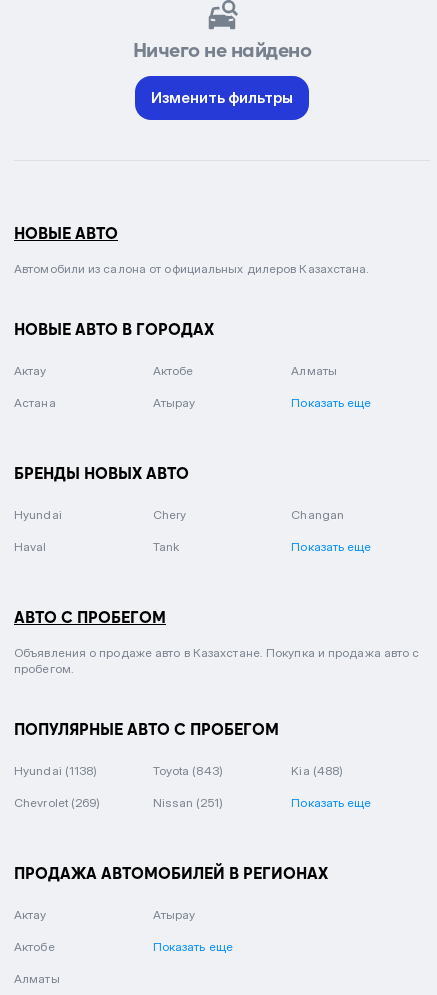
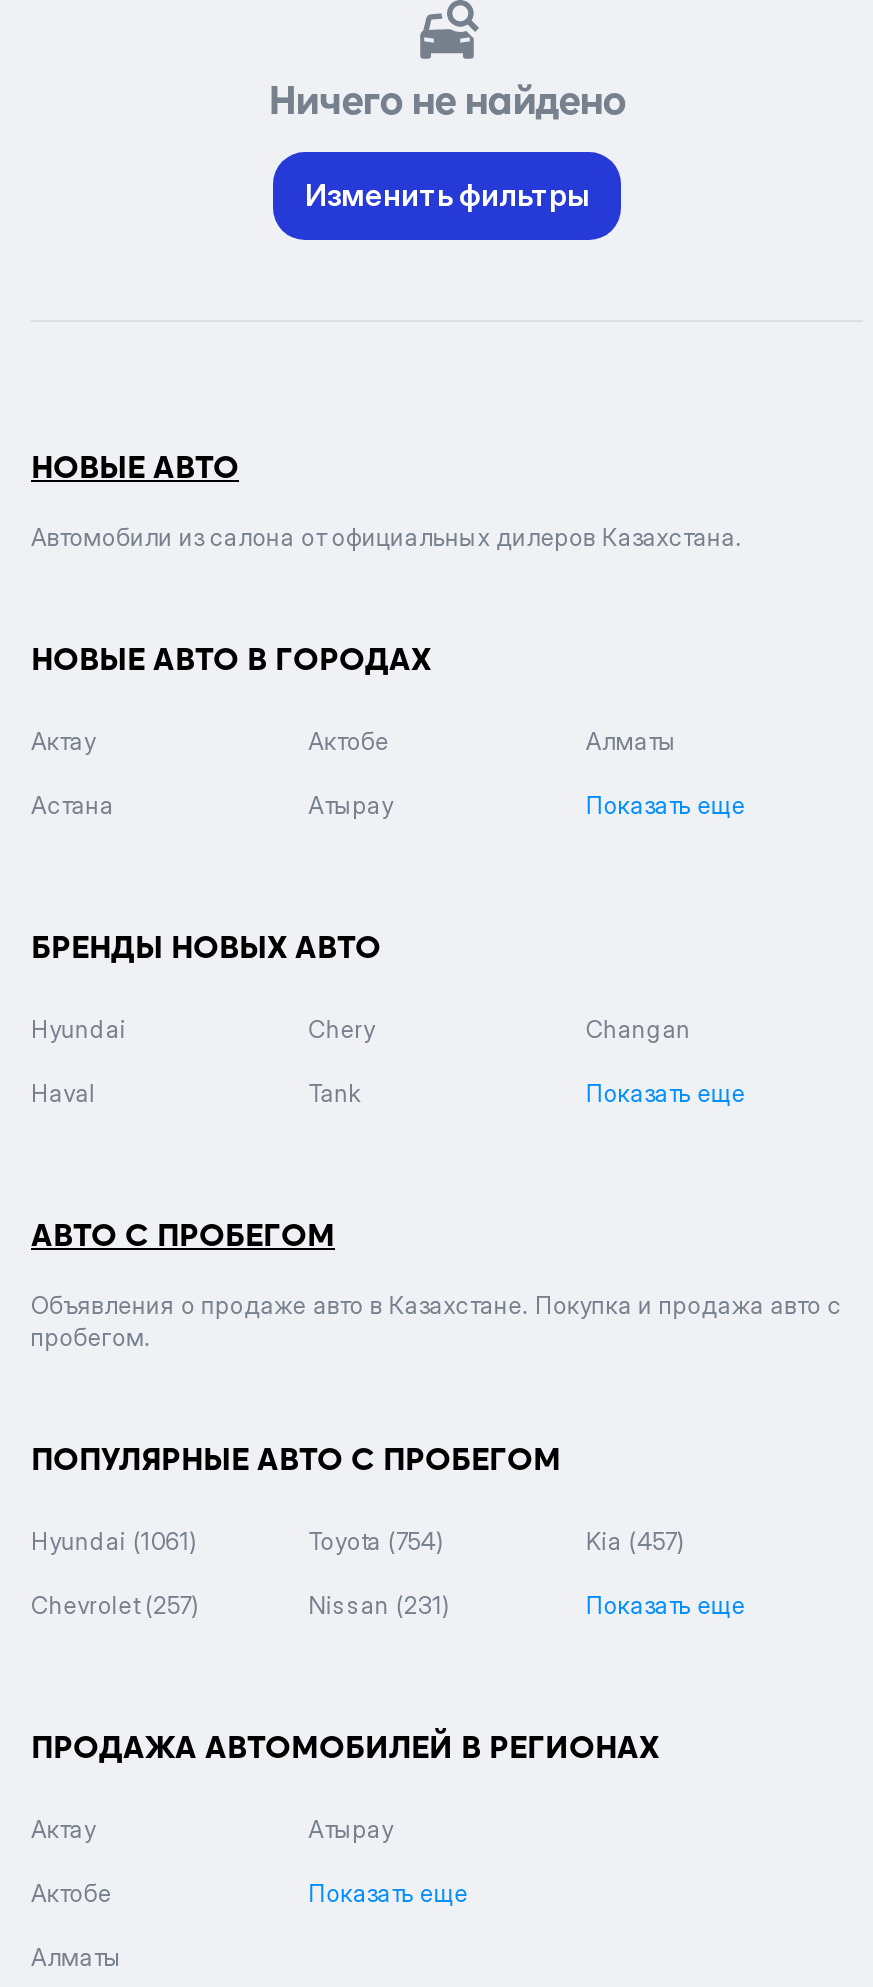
- Hyundai (1138)
+ Hyundai (1061)

- Toyota (843)
+ Toyota (754)

- Kia (488)
+ Kia (457)

- Chevrolet (269)
+ Chevrolet (257)

- Nissan (251)
+ Nissan (231)
